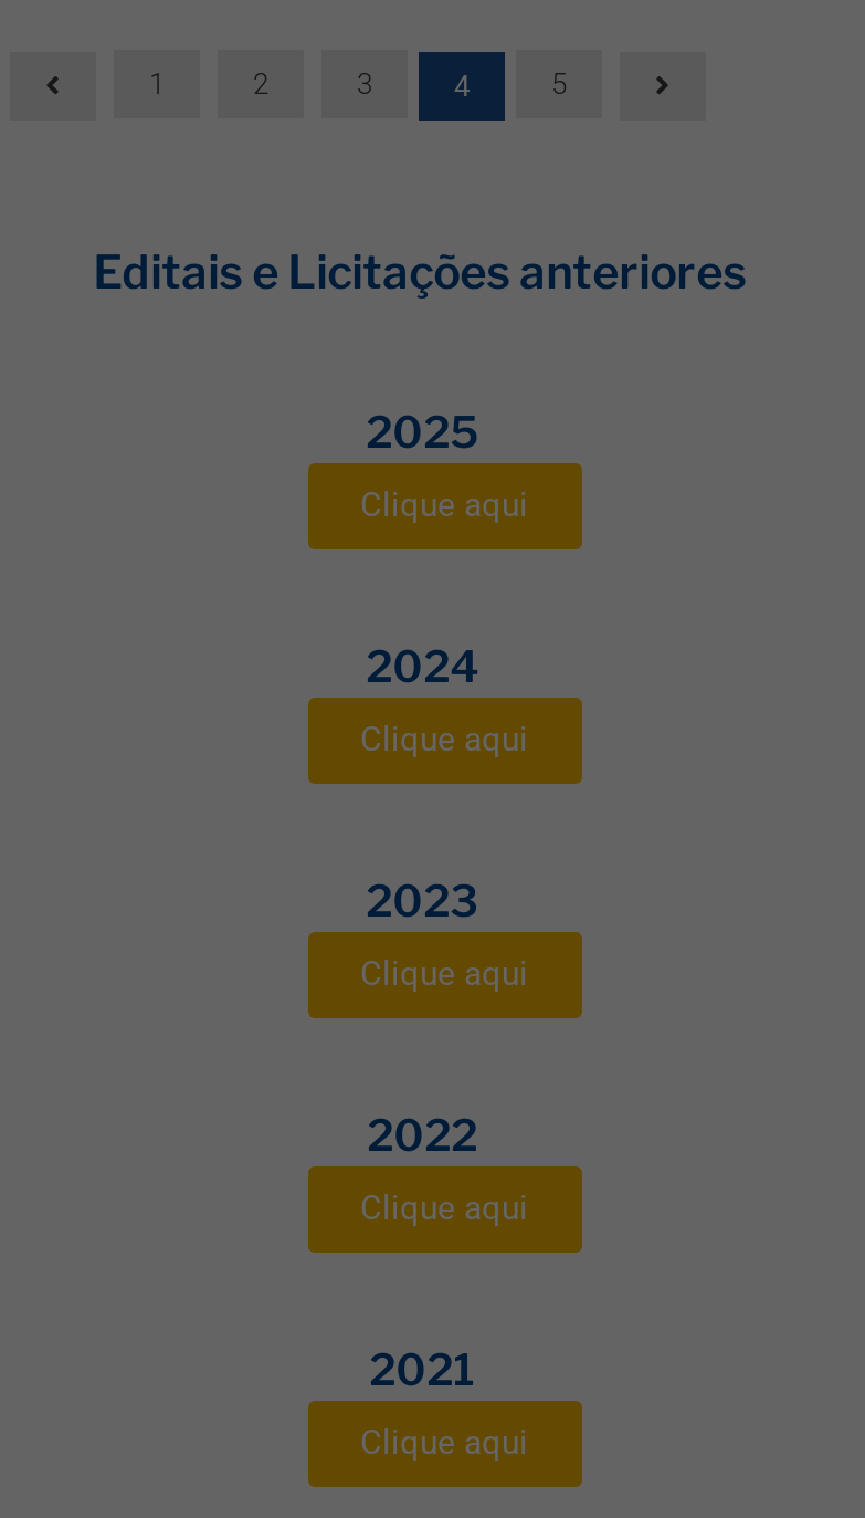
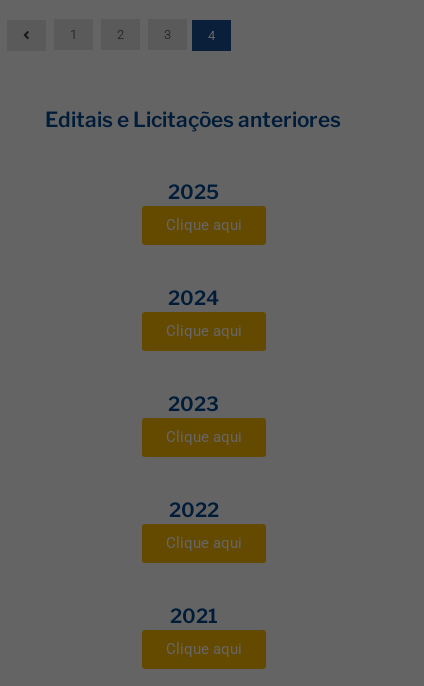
- 5
